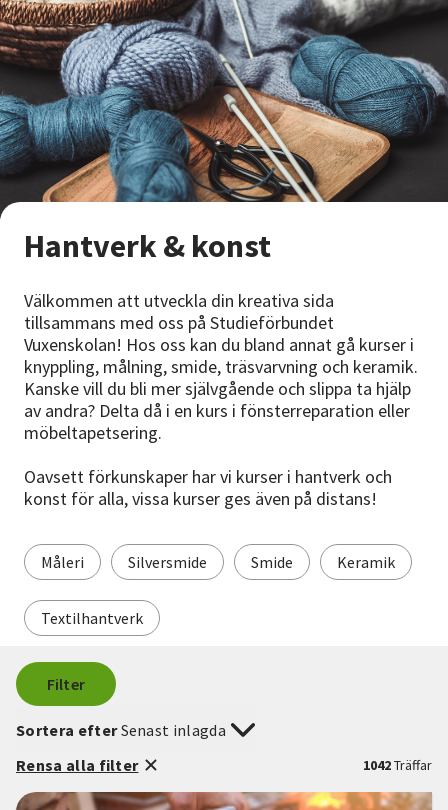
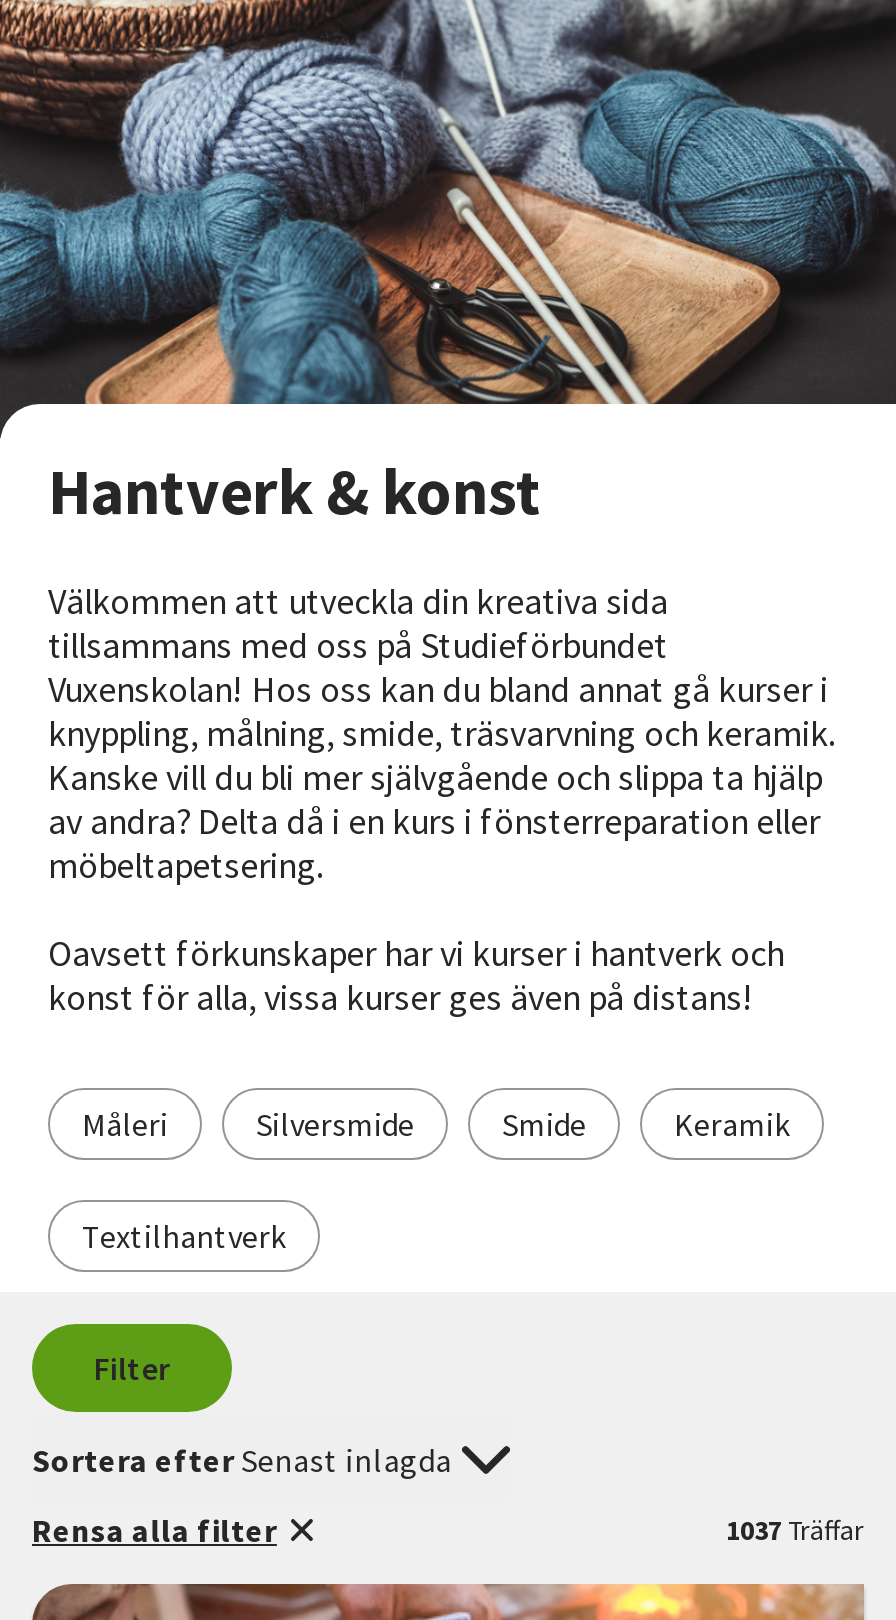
- 1042 Träffar
+ 1037 Träffar
